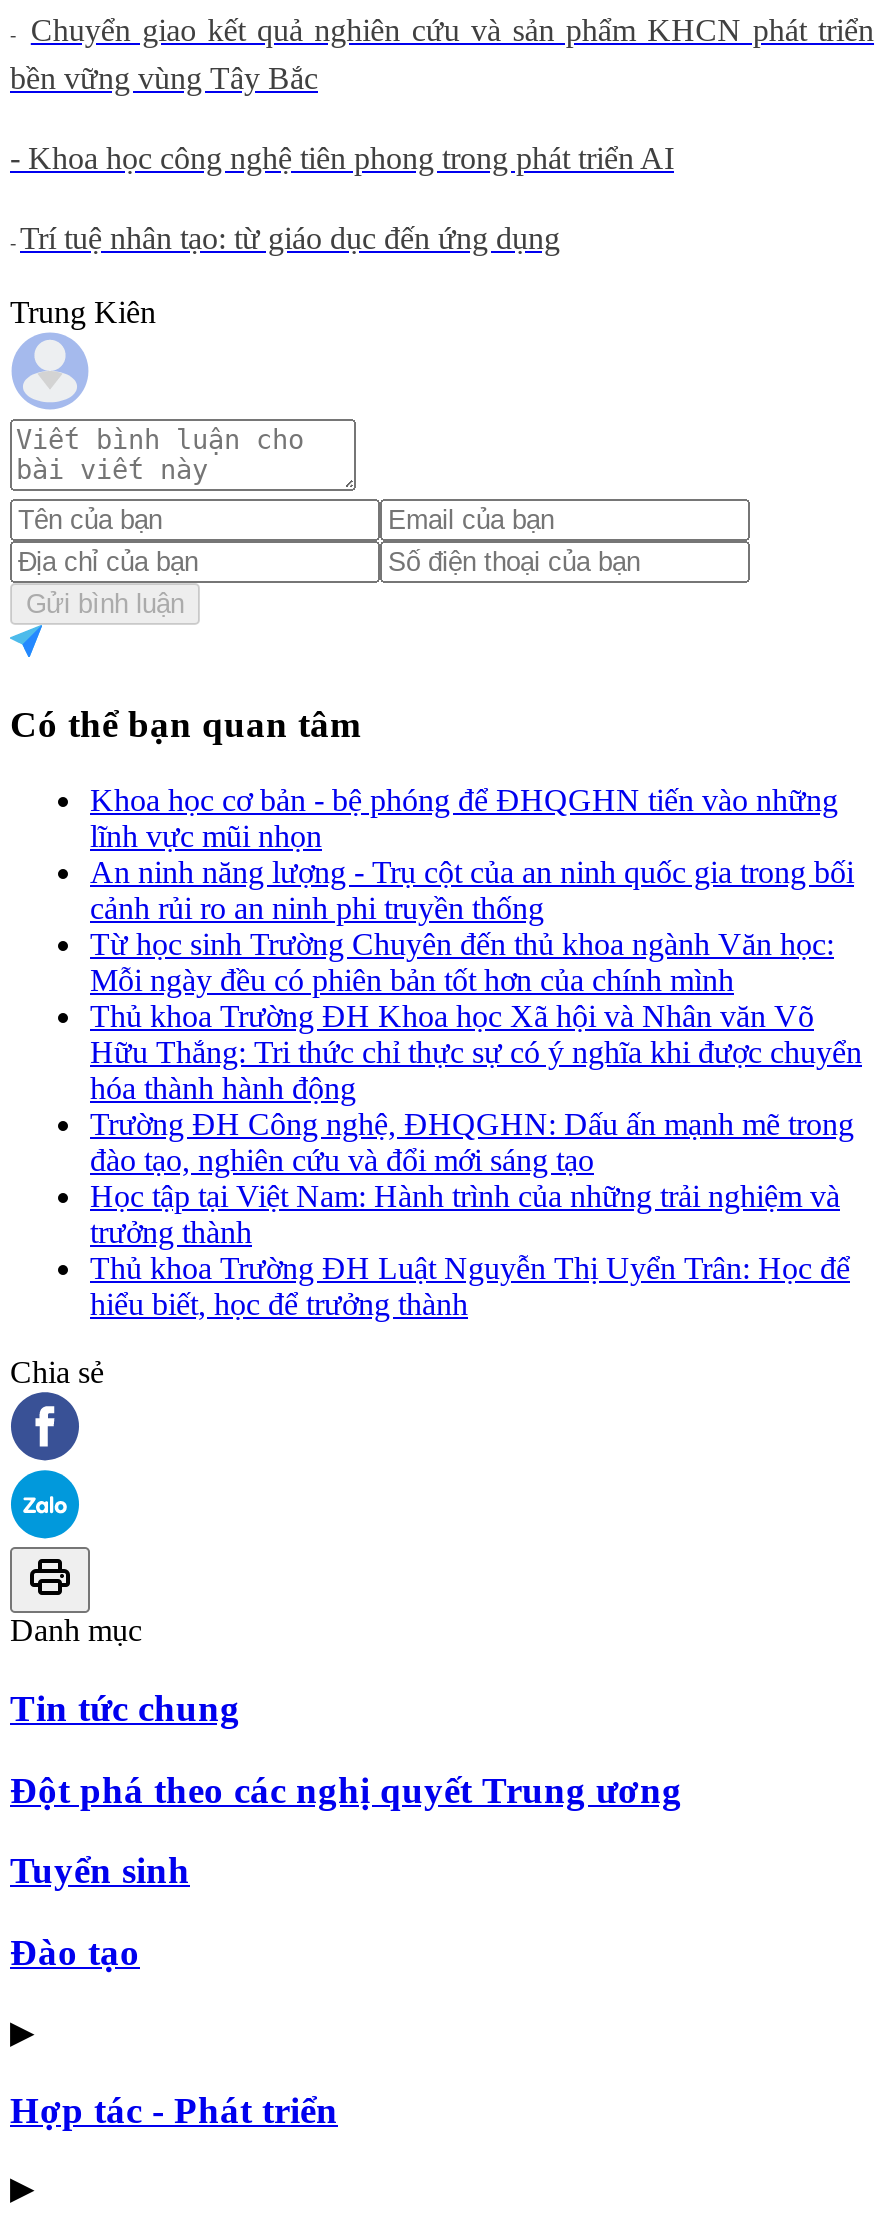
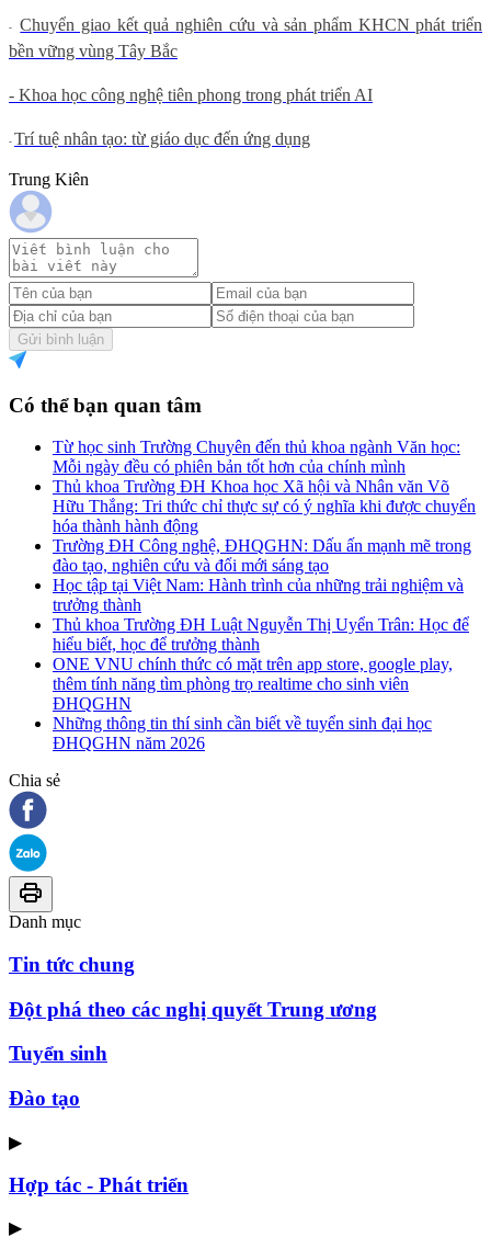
- Khoa học cơ bản - bệ phóng để ĐHQGHN tiến vào những
- lĩnh vực mũi nhọn
- An ninh năng lượng - Trụ cột của an ninh quốc gia trong bối
- cảnh rủi ro an ninh phi truyền thống

moved up: Từ học sinh Trường Chuyên đến thủ khoa ngành Văn học: | Mỗi ngày đều có phiên bản tốt hơn của chính mình | Thủ khoa Trường ĐH Khoa học Xã hội và Nhân văn Võ | ... | Thủ khoa Trường ĐH Luật Nguyễn Thị Uyển Trân: Học để | hiểu biết, học để trưởng thành

+ ONE VNU chính thức có mặt trên app store, google play,
+ thêm tính năng tìm phòng trọ realtime cho sinh viên
+ ĐHQGHN
+ Những thông tin thí sinh cần biết về tuyển sinh đại học
+ ĐHQGHN năm 2026
